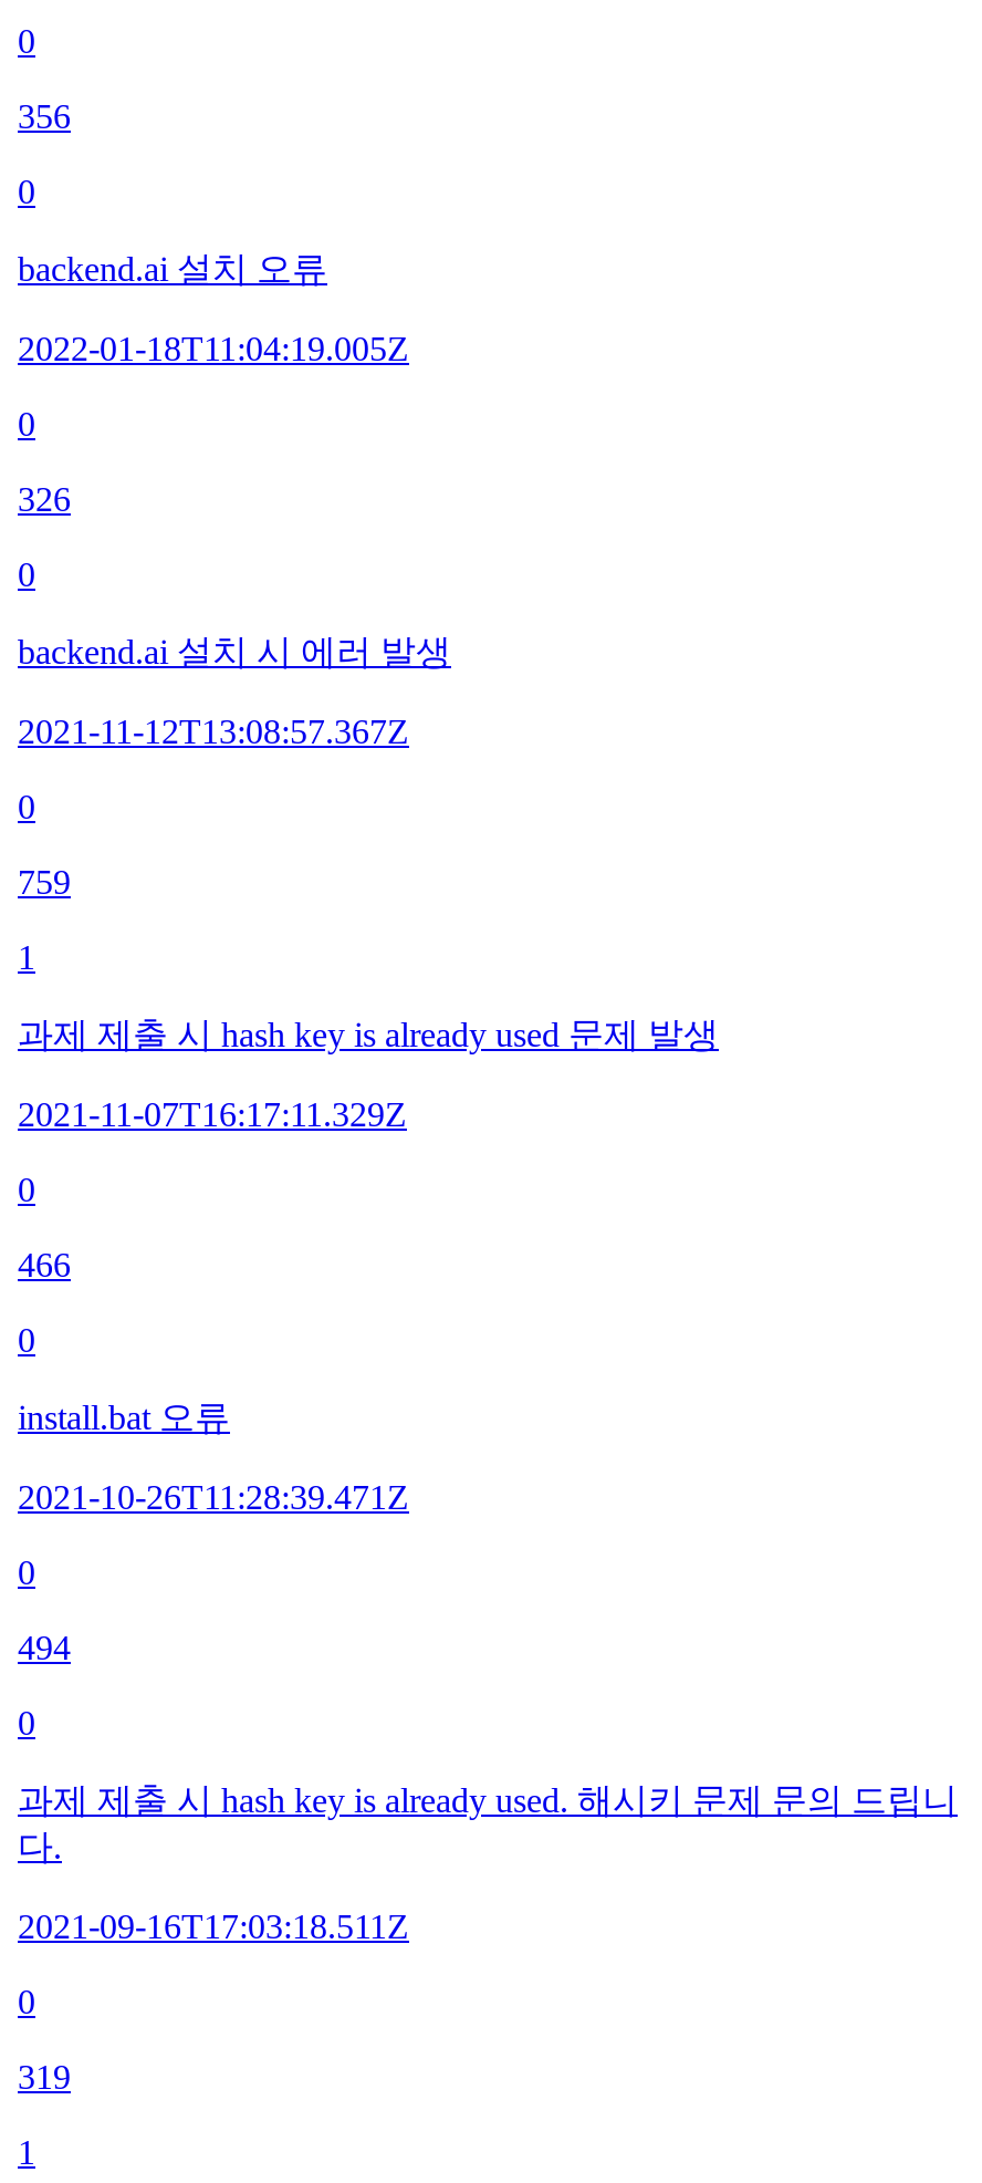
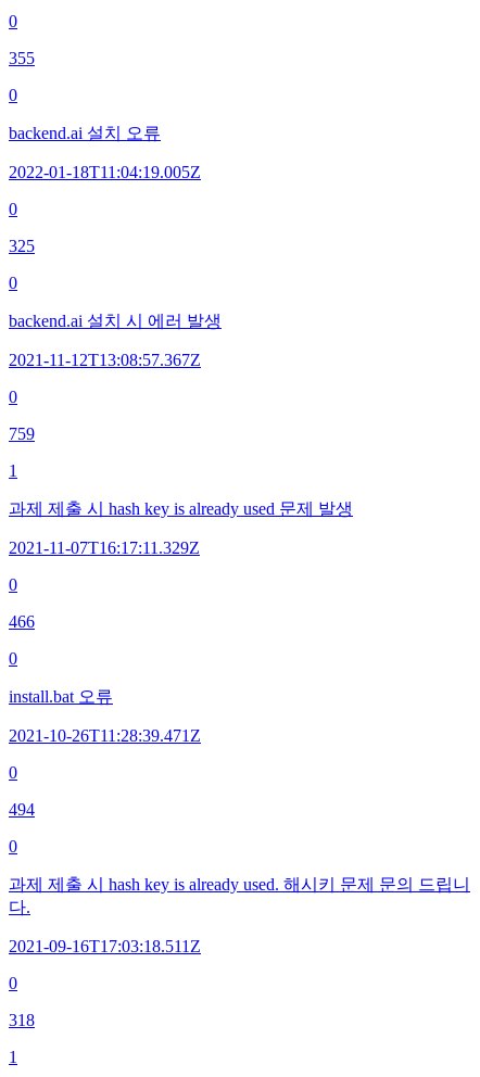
- 356
+ 355

- 326
+ 325

- 319
+ 318
